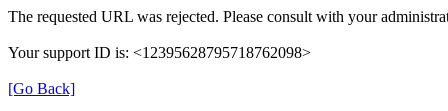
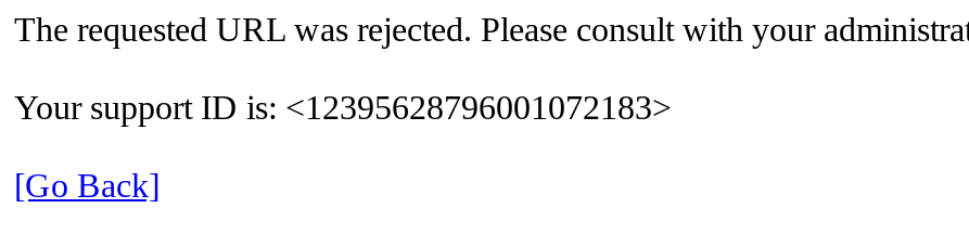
- Your support ID is: <12395628795718762098>
+ Your support ID is: <12395628796001072183>
